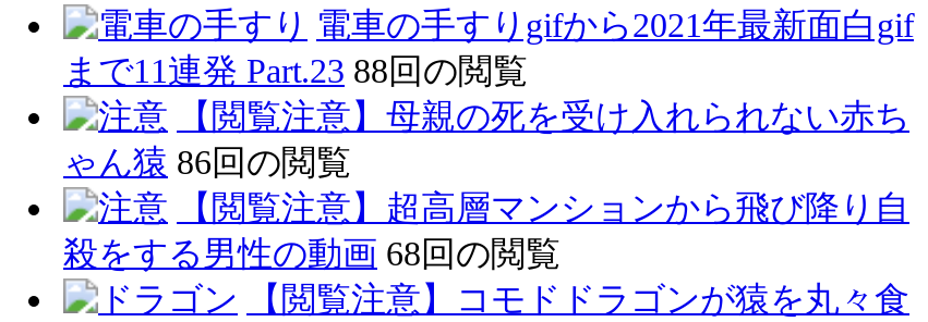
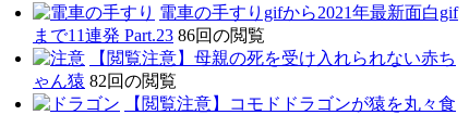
- まで11連発 Part.23 88回の閲覧
+ まで11連発 Part.23 86回の閲覧

- ゃん猿 86回の閲覧
- 【閲覧注意】超高層マンションから飛び降り自
- 殺をする男性の動画 68回の閲覧
+ ゃん猿 82回の閲覧
